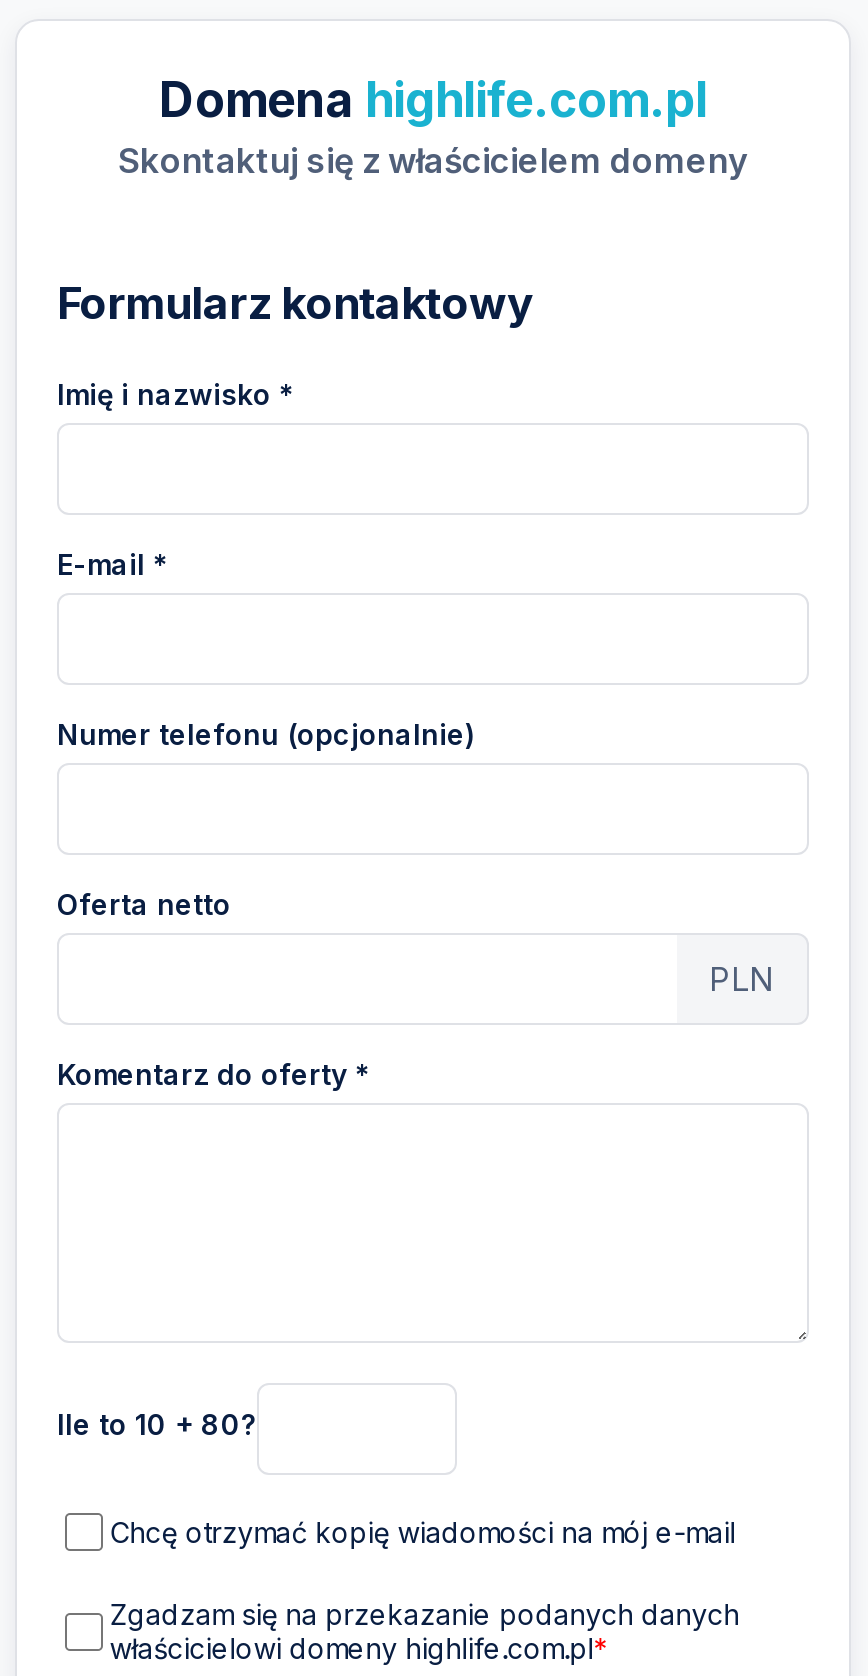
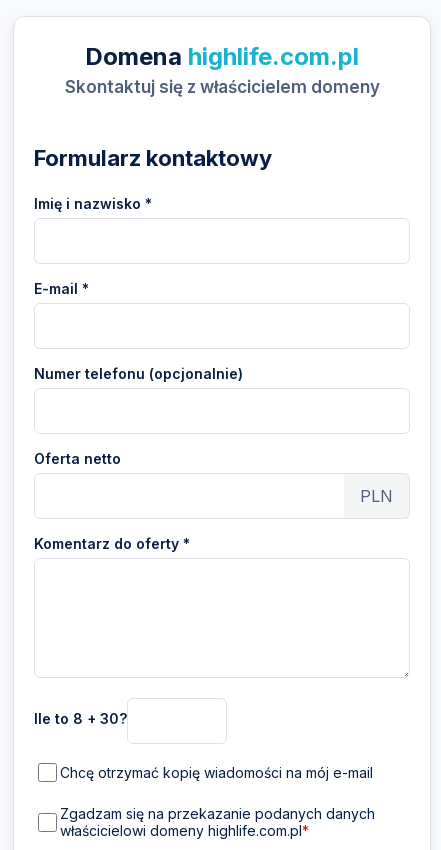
- Ile to 10 + 80?
+ Ile to 8 + 30?
